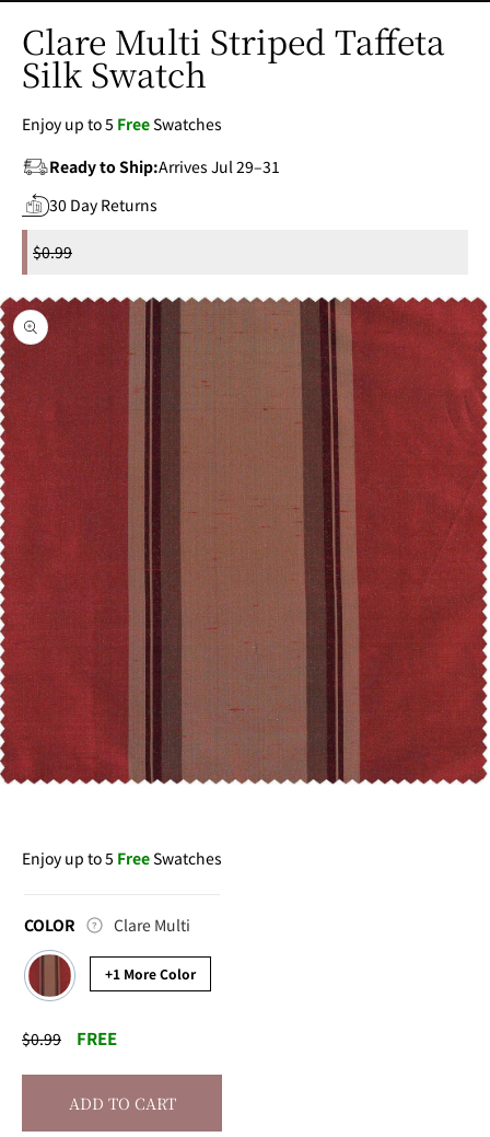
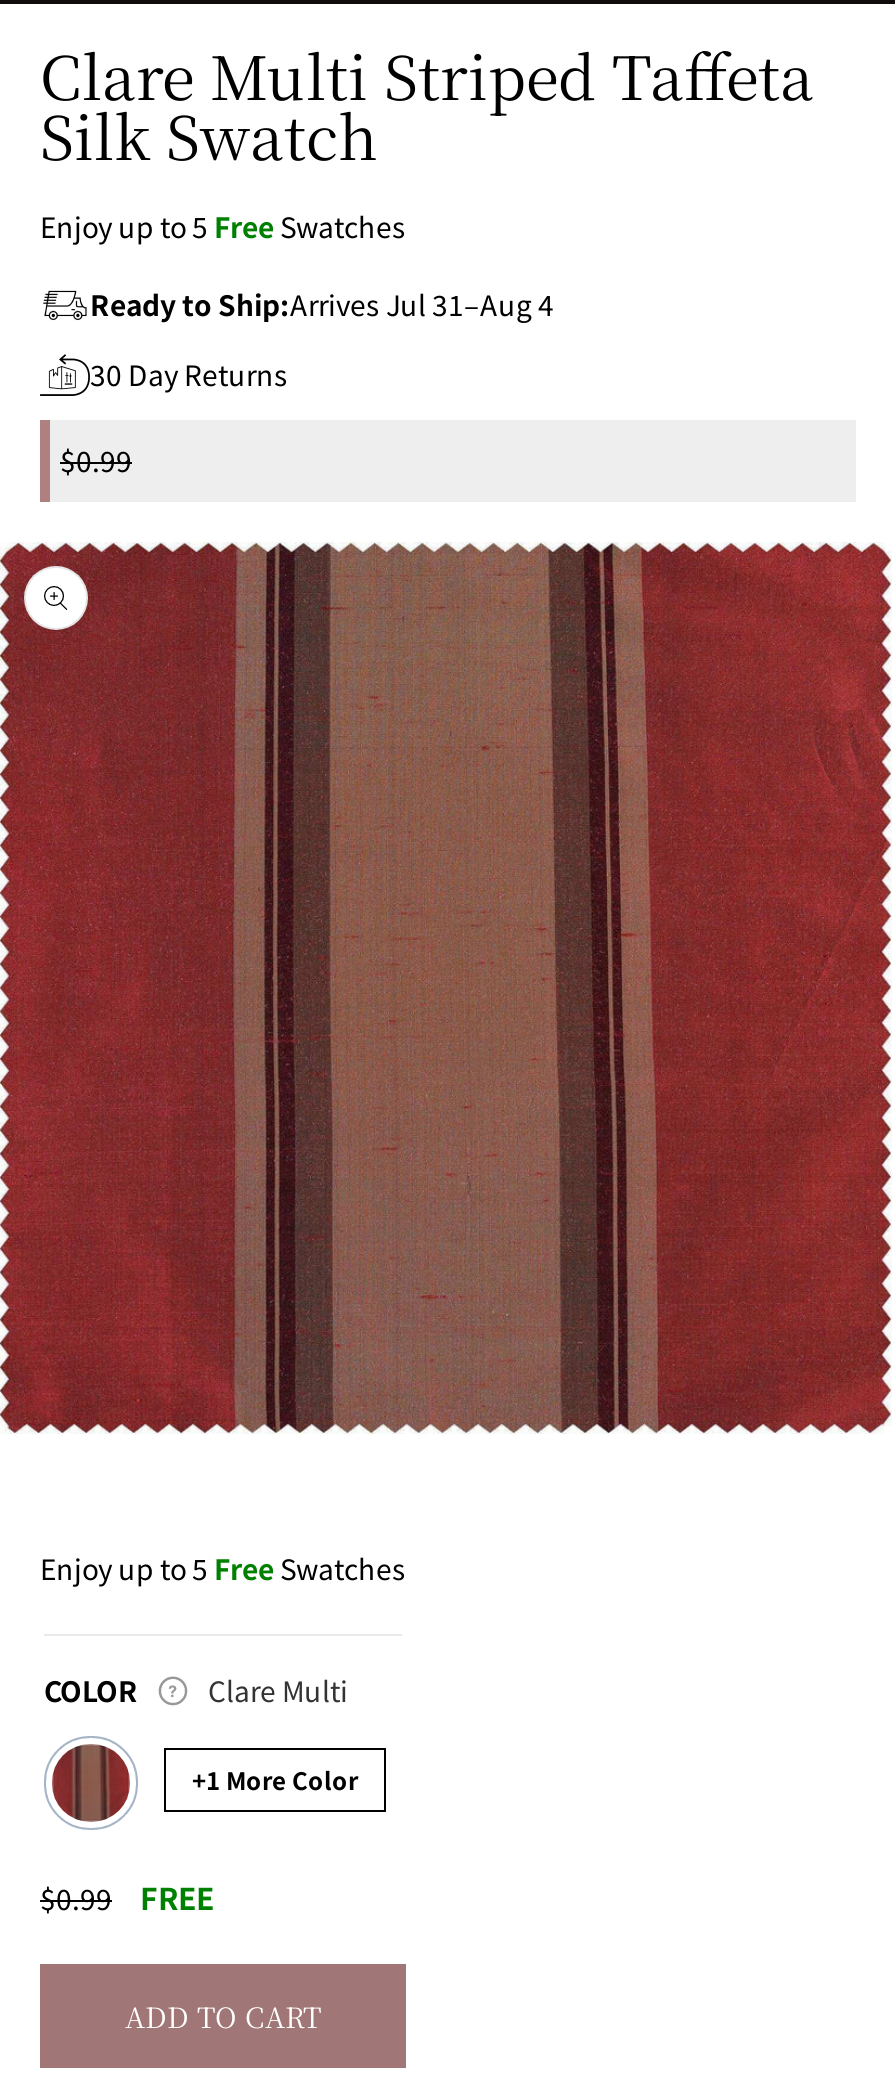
- Ready to Ship:Arrives Jul 29–31
+ Ready to Ship:Arrives Jul 31–Aug 4
